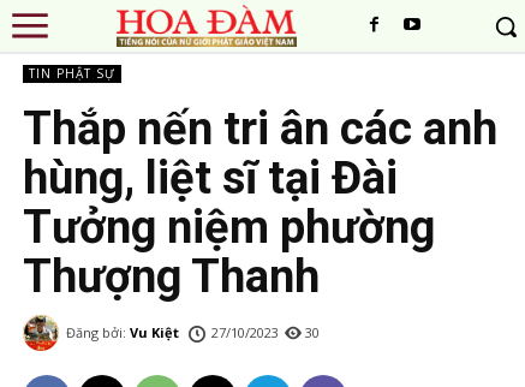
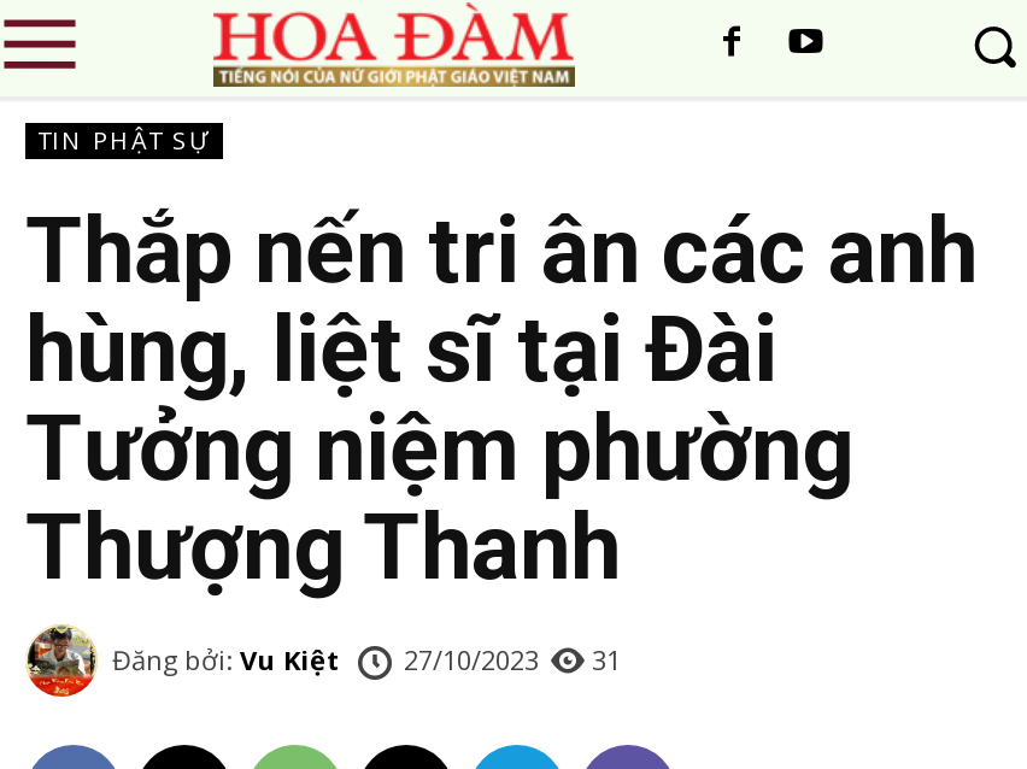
- Đăng bởi: Vu Kiệt 27/10/2023 30
+ Đăng bởi: Vu Kiệt 27/10/2023 31
